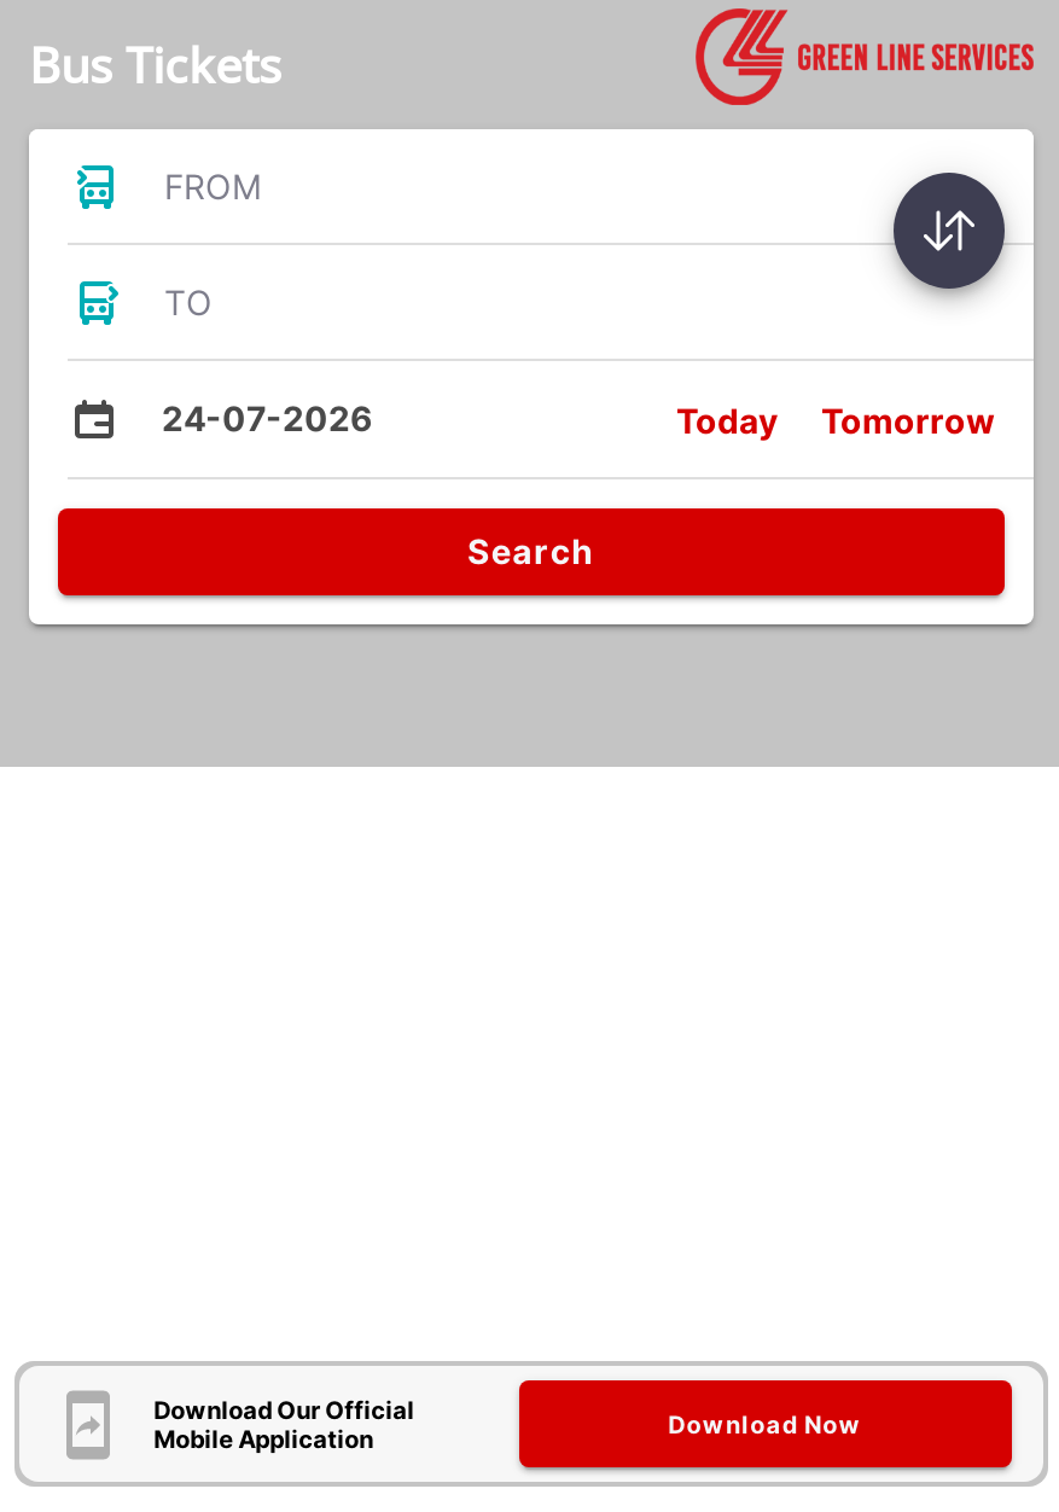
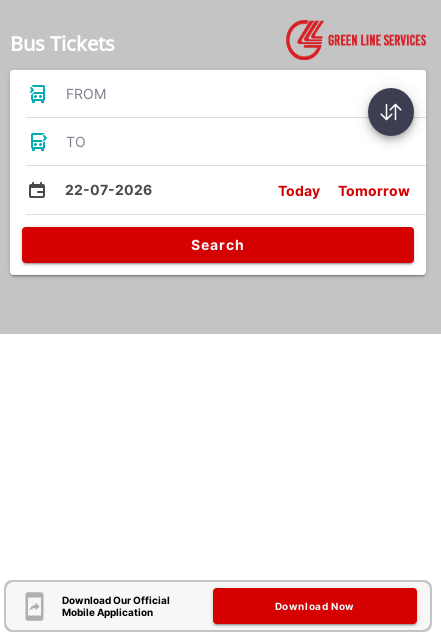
- 24-07-2026
+ 22-07-2026
